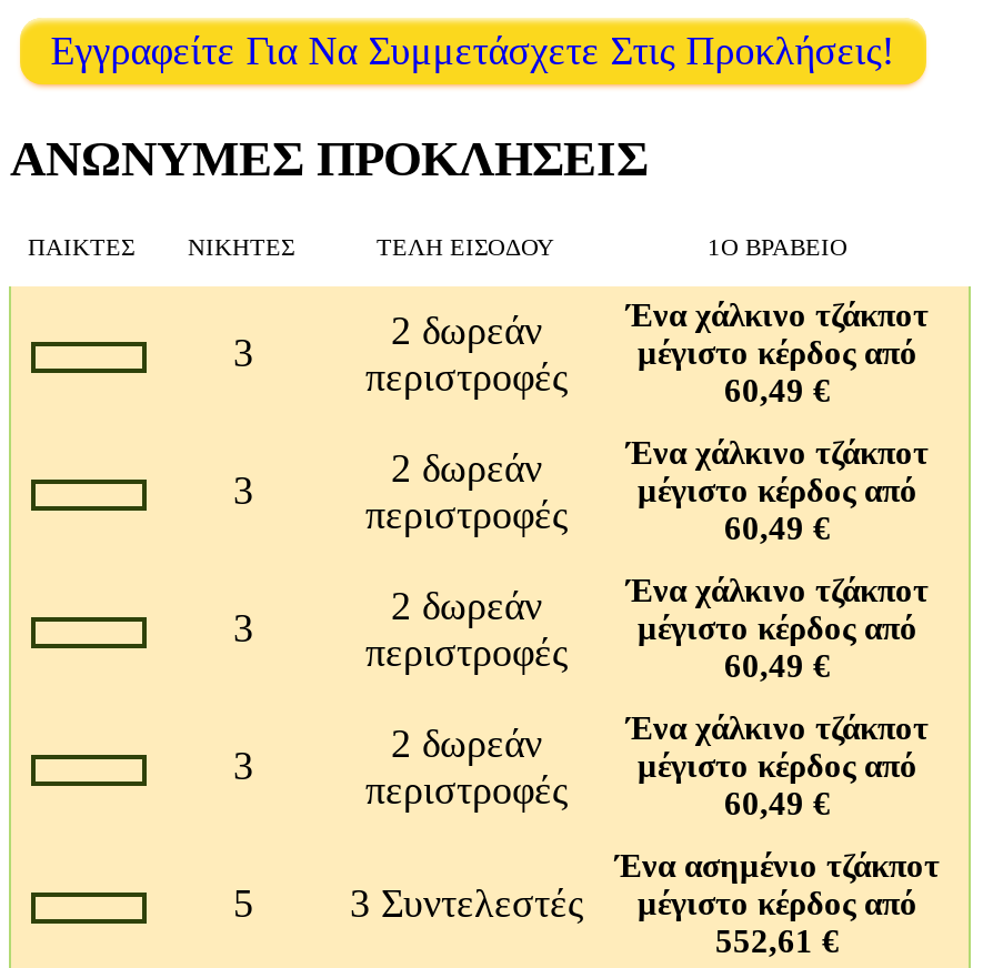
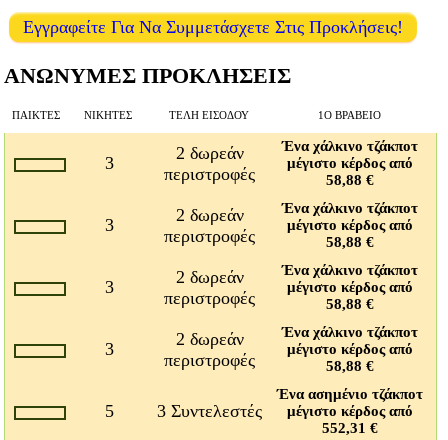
- 60,49 €
+ 58,88 €

- 60,49 €
+ 58,88 €

- 60,49 €
+ 58,88 €

- 60,49 €
+ 58,88 €

- 552,61 €
+ 552,31 €
